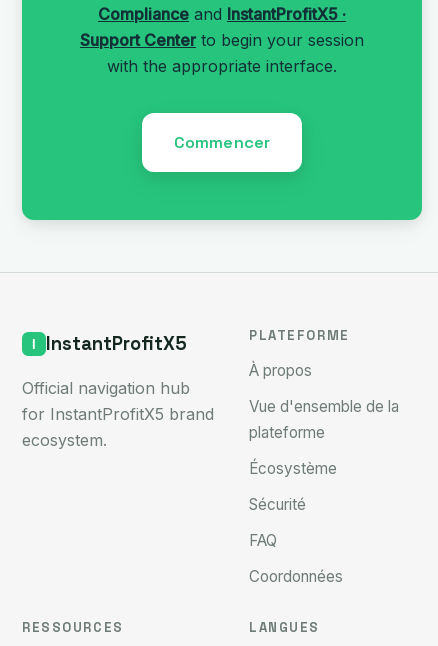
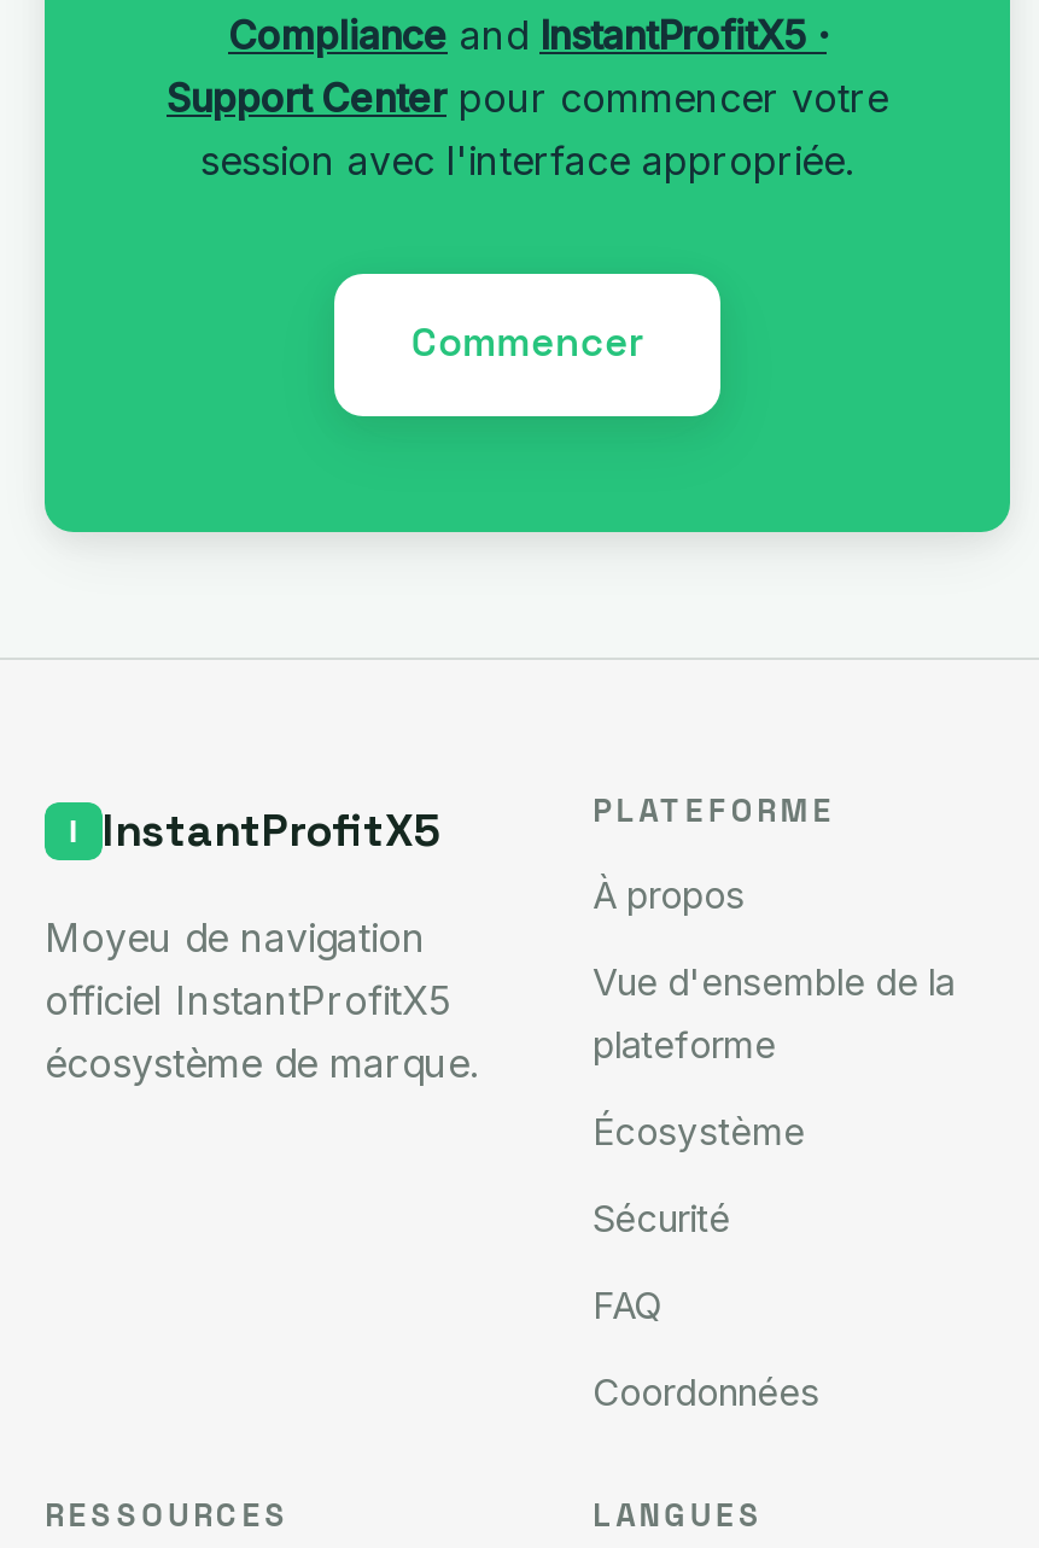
- Support Center to begin your session
- with the appropriate interface.
+ Support Center pour commencer votre
+ session avec l'interface appropriée.

- Official navigation hub
- for InstantProfitX5 brand
- ecosystem.
+ Moyeu de navigation
+ officiel InstantProfitX5
+ écosystème de marque.
